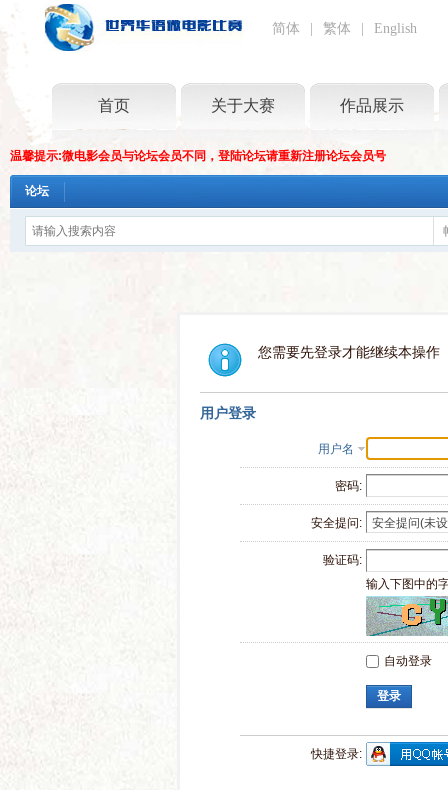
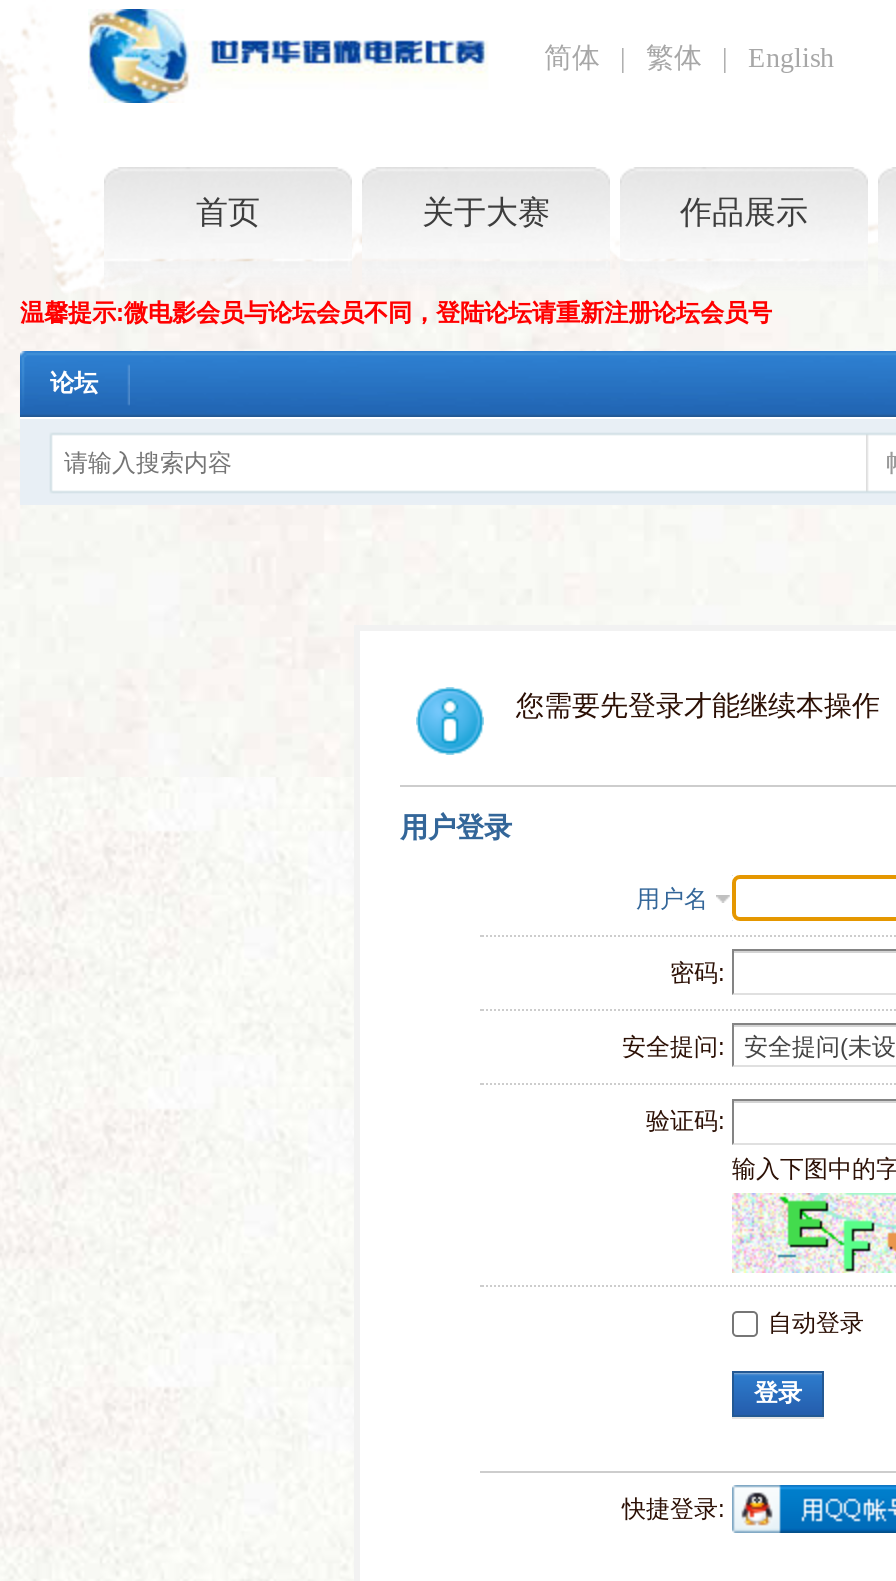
- [image]
+ [image]
